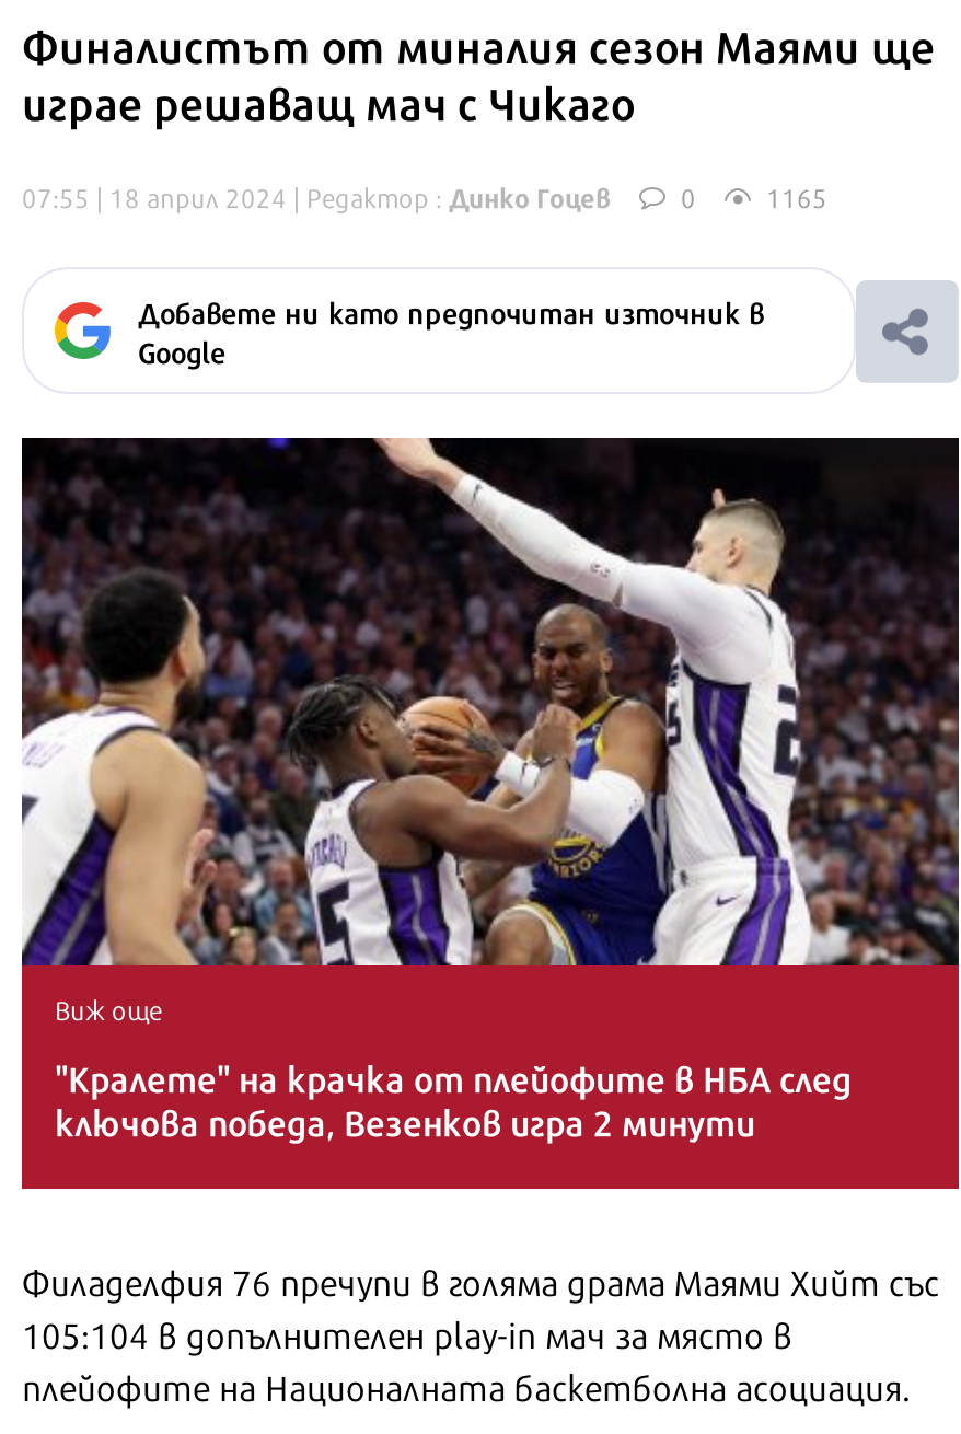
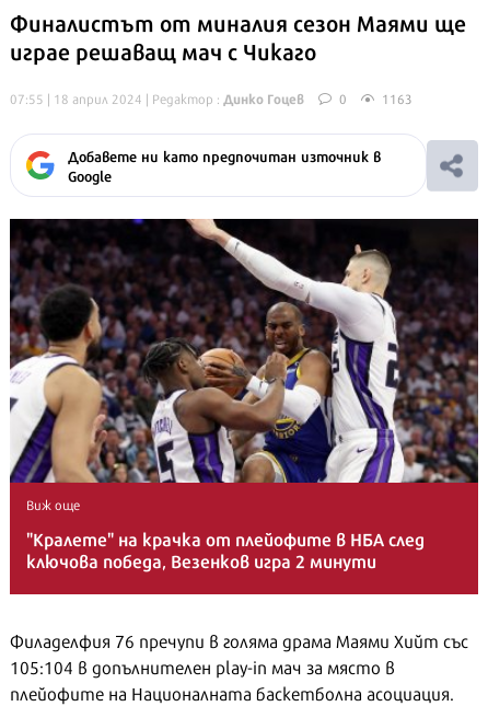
- 1165
+ 1163
